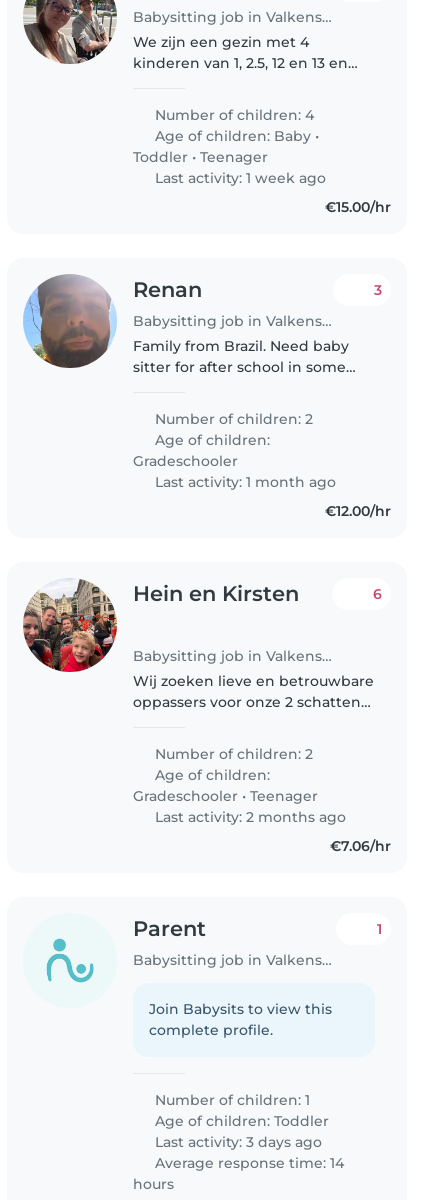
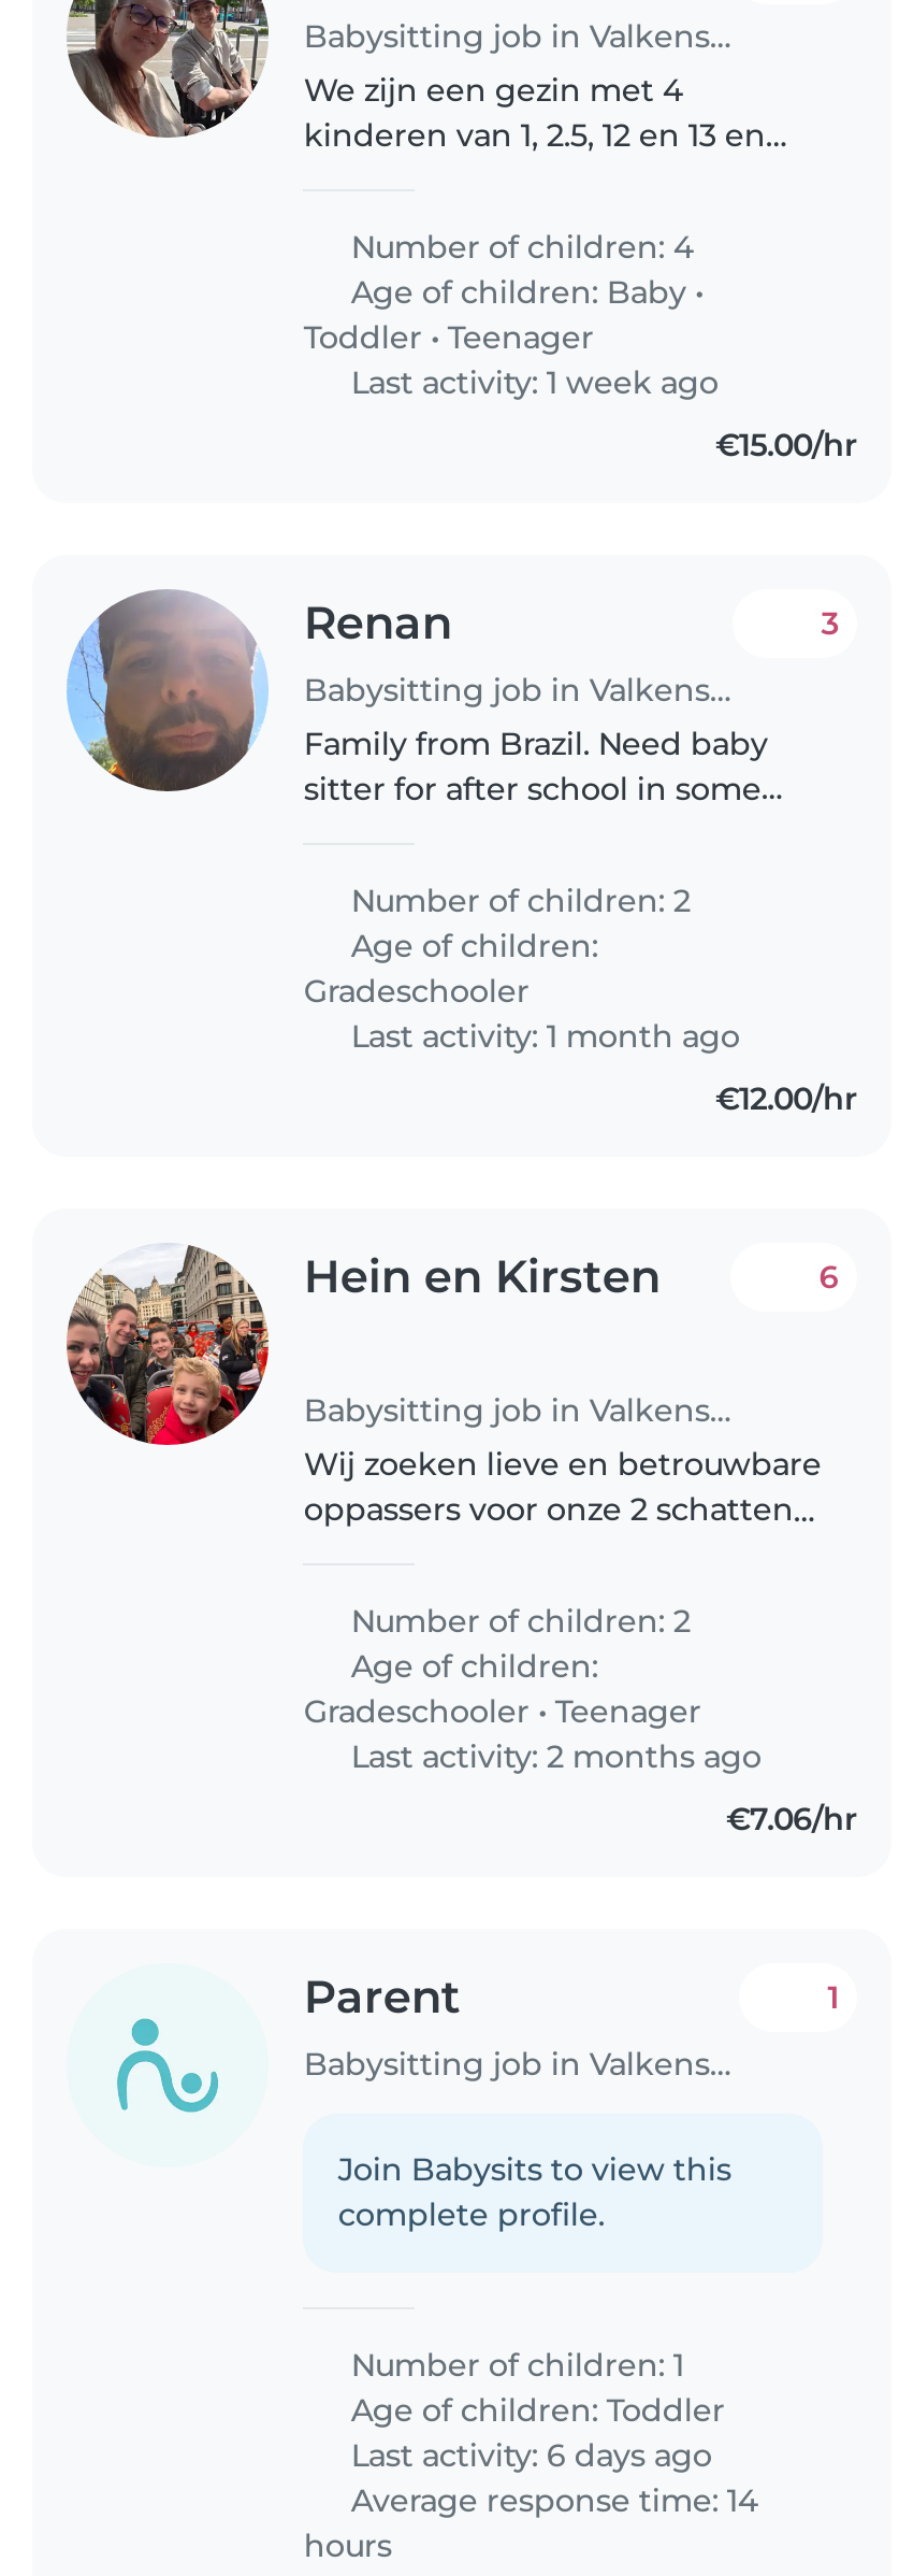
- Last activity: 3 days ago
+ Last activity: 6 days ago
